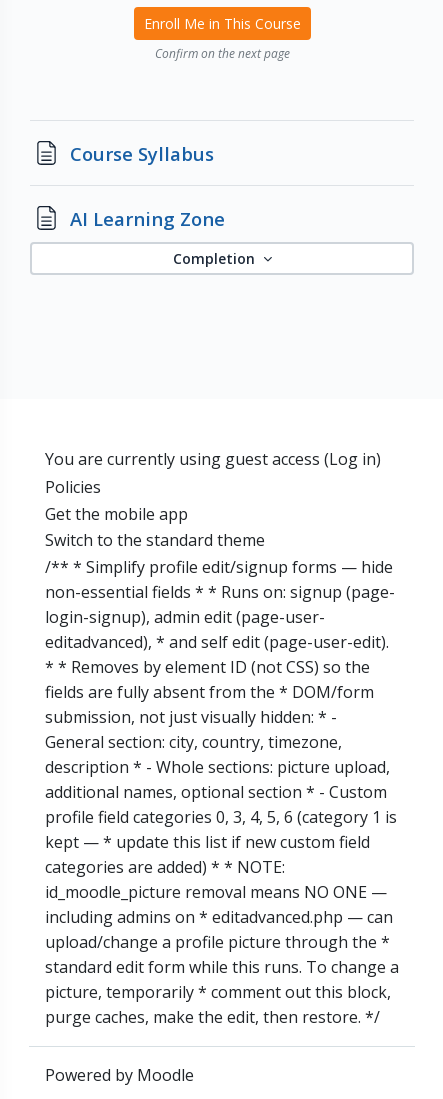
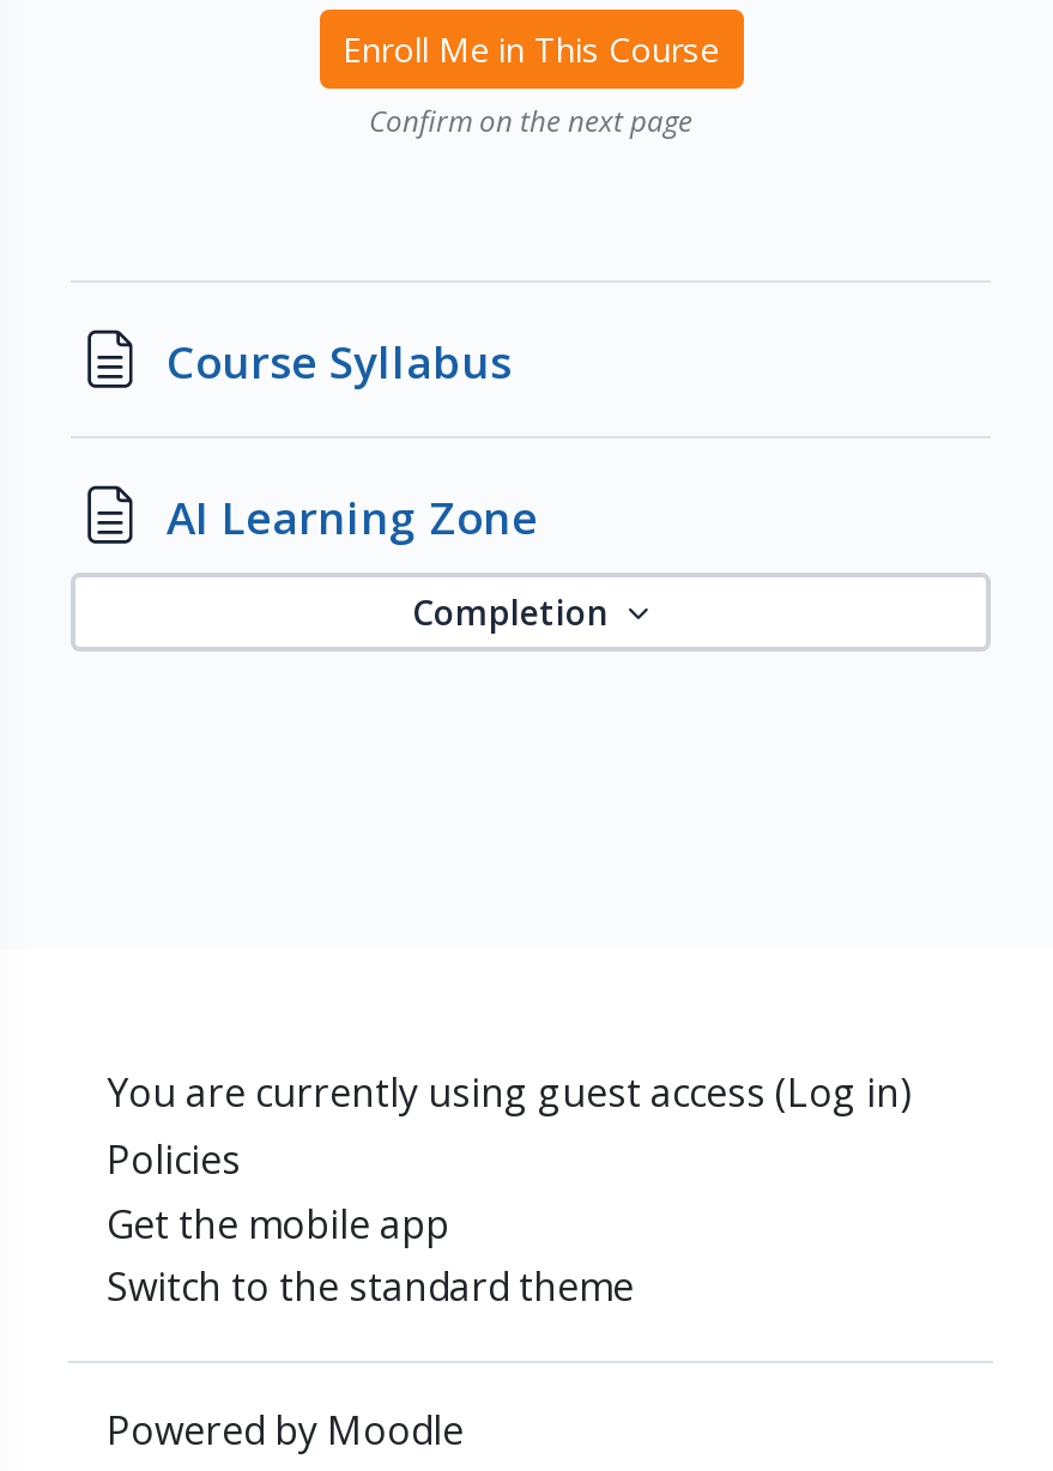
- /** * Simplify profile edit/signup forms — hide
- non-essential fields * * Runs on: signup (page-
- login-signup), admin edit (page-user-
- editadvanced), * and self edit (page-user-edit).
- * * Removes by element ID (not CSS) so the
- fields are fully absent from the * DOM/form
- submission, not just visually hidden: * -
- General section: city, country, timezone,
- description * - Whole sections: picture upload,
- additional names, optional section * - Custom
- profile field categories 0, 3, 4, 5, 6 (category 1 is
- kept — * update this list if new custom field
- categories are added) * * NOTE:
- id_moodle_picture removal means NO ONE —
- including admins on * editadvanced.php — can
- upload/change a profile picture through the *
- standard edit form while this runs. To change a
- picture, temporarily * comment out this block,
- purge caches, make the edit, then restore. */
